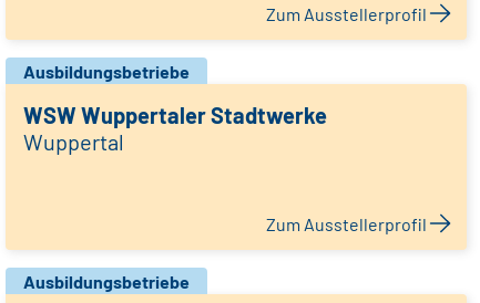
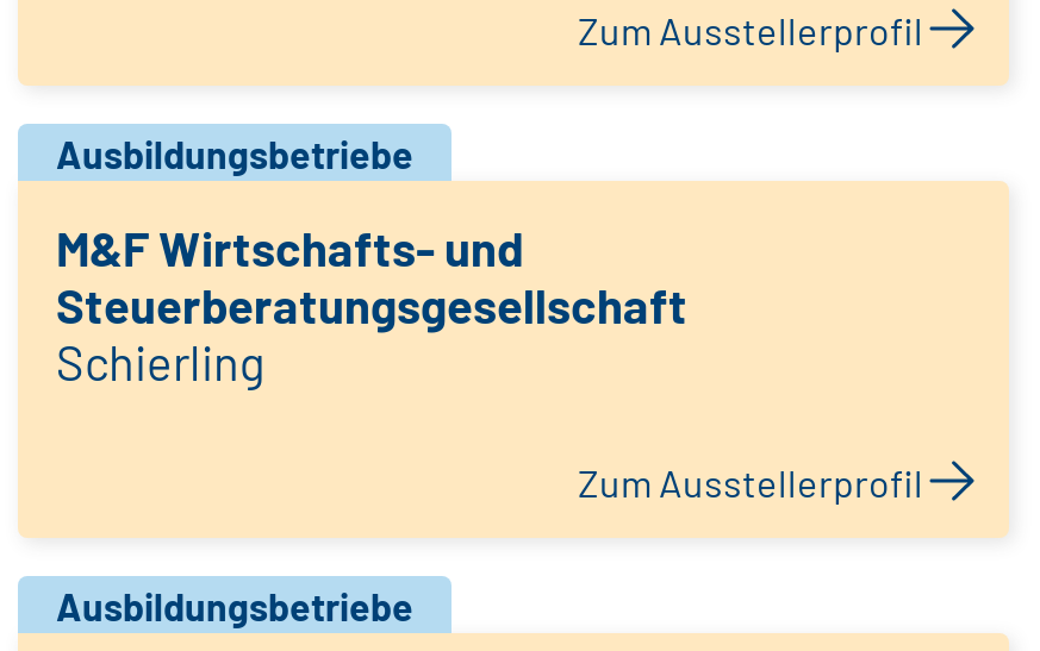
- WSW Wuppertaler Stadtwerke
- Wuppertal
+ M&F Wirtschafts- und
+ Steuerberatungsgesellschaft
+ Schierling
